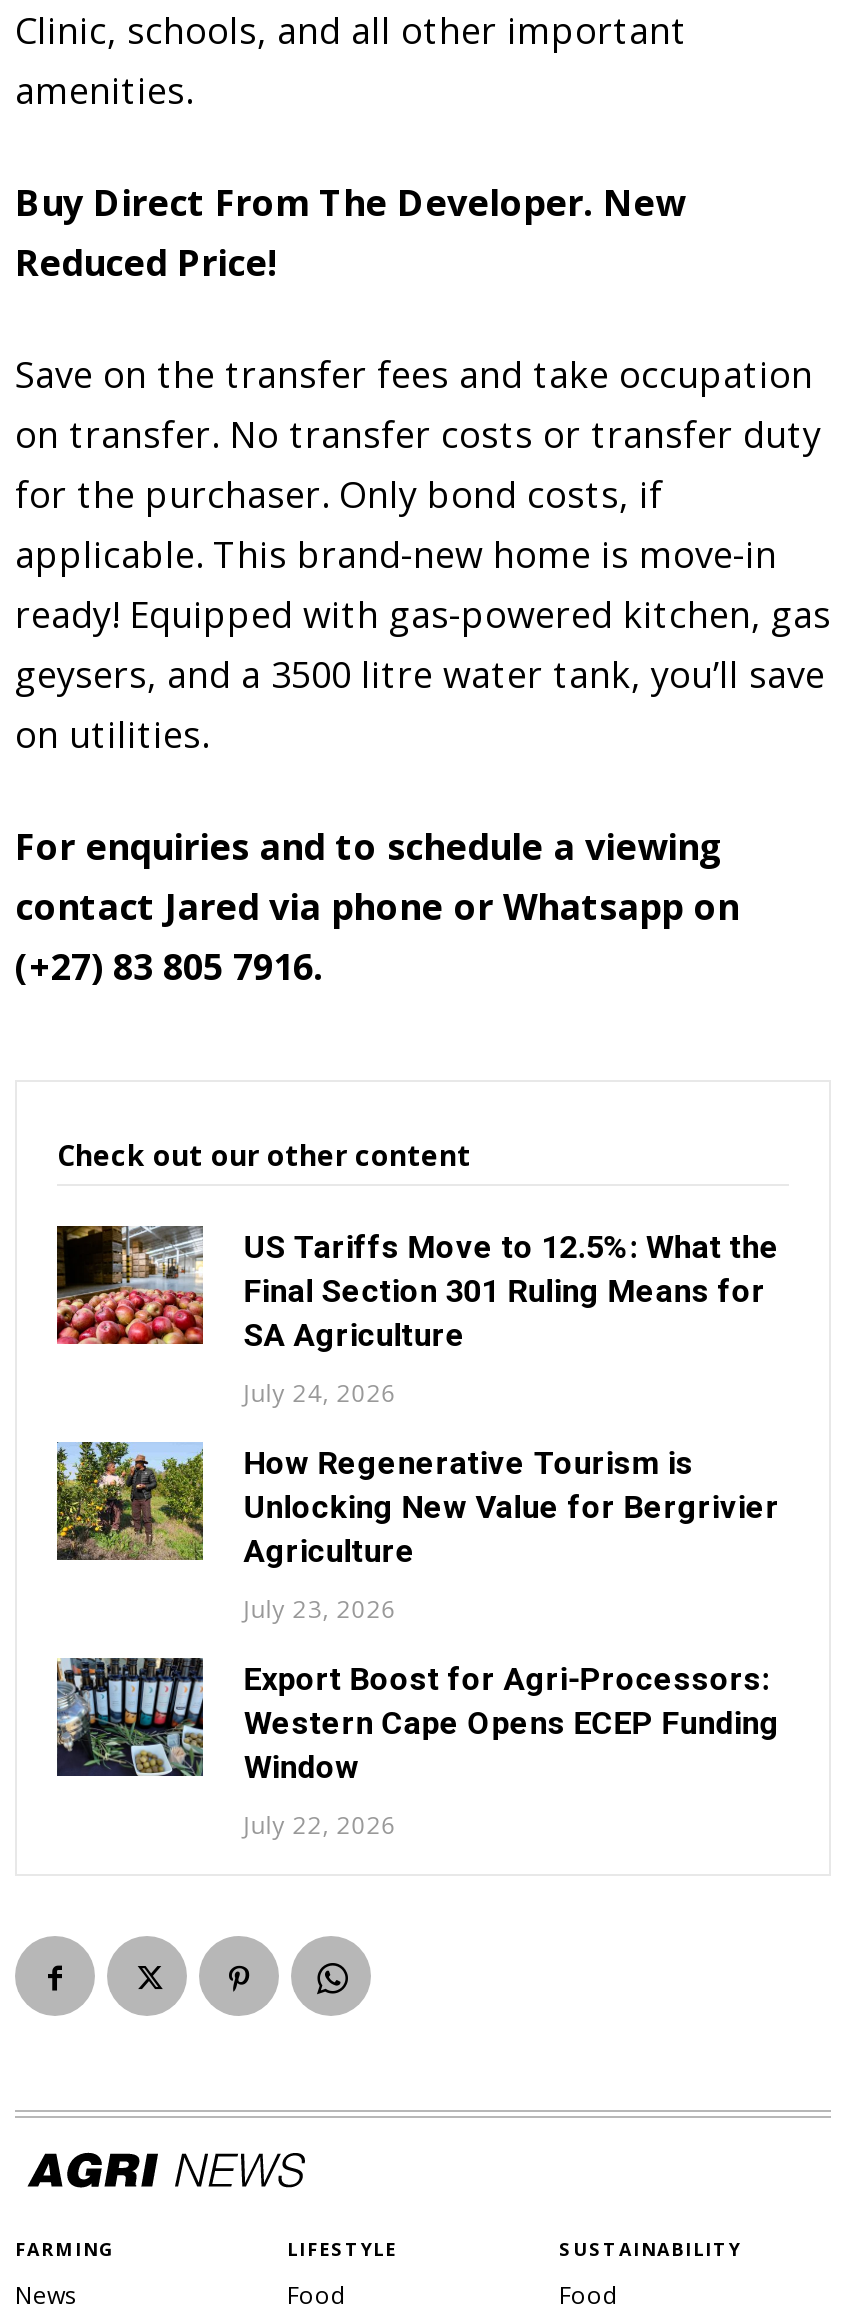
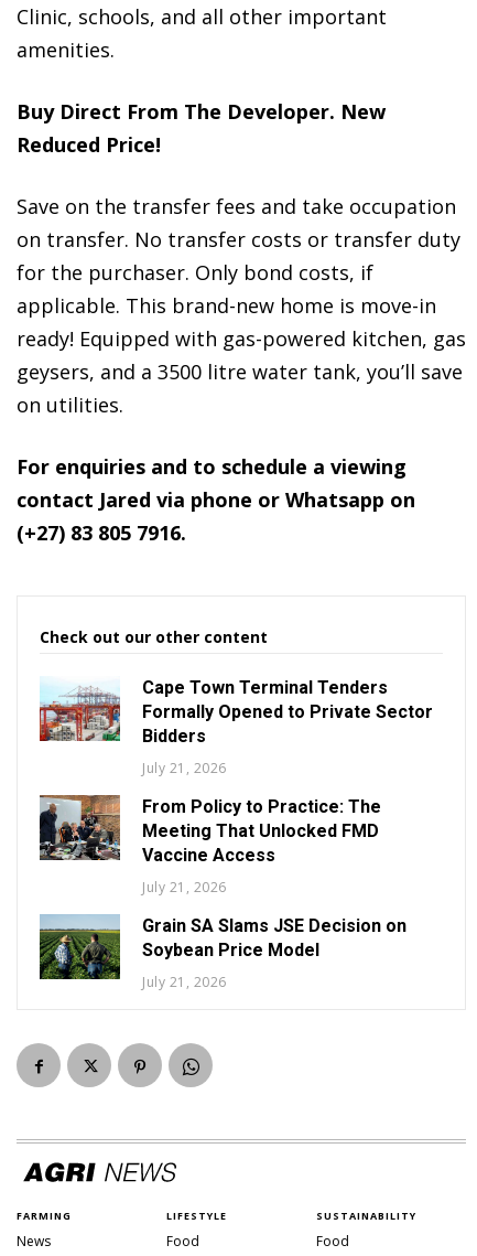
- [image]
- US Tariffs Move to 12.5%: What the
- Final Section 301 Ruling Means for
- SA Agriculture
+ [image]
+ Cape Town Terminal Tenders
+ Formally Opened to Private Sector
+ Bidders

- July 24, 2026
+ July 21, 2026

- [image]
- How Regenerative Tourism is
- Unlocking New Value for Bergrivier
- Agriculture
+ [image]
+ From Policy to Practice: The
+ Meeting That Unlocked FMD
+ Vaccine Access

- July 23, 2026
+ July 21, 2026

- [image]
- Export Boost for Agri-Processors:
- Western Cape Opens ECEP Funding
- Window
+ [image]
+ Grain SA Slams JSE Decision on
+ Soybean Price Model

- July 22, 2026
+ July 21, 2026
